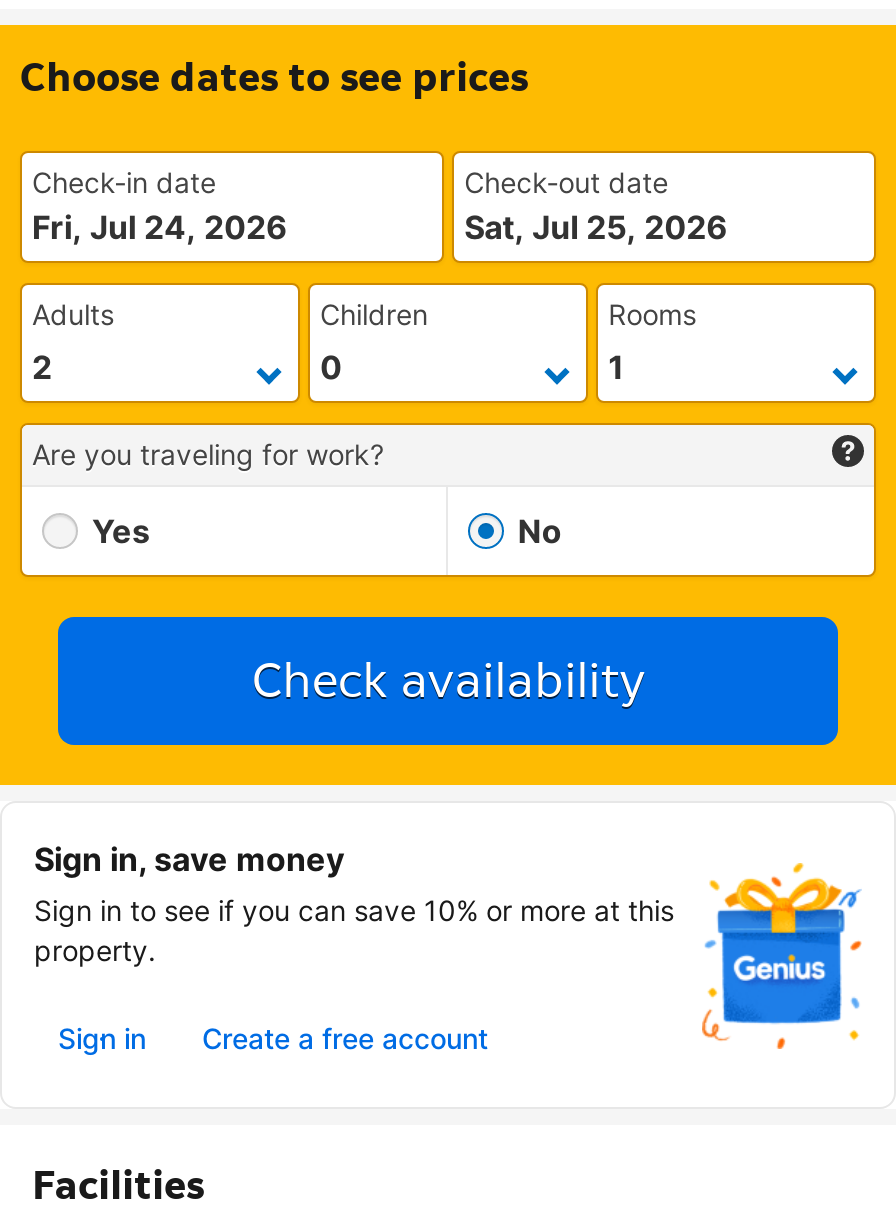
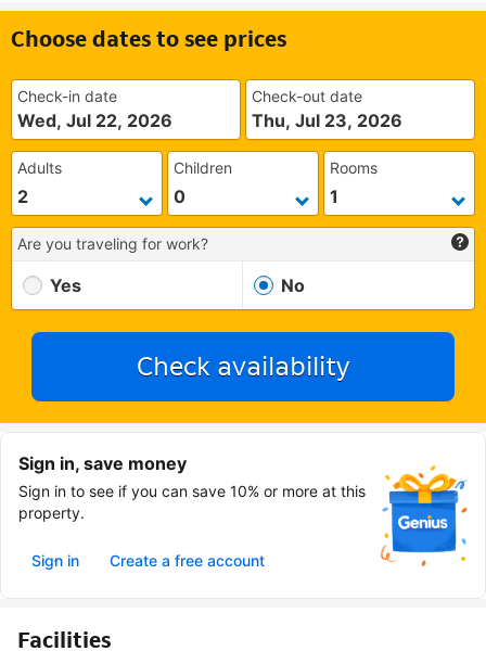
- Fri, Jul 24, 2026
+ Wed, Jul 22, 2026

- Sat, Jul 25, 2026
+ Thu, Jul 23, 2026
